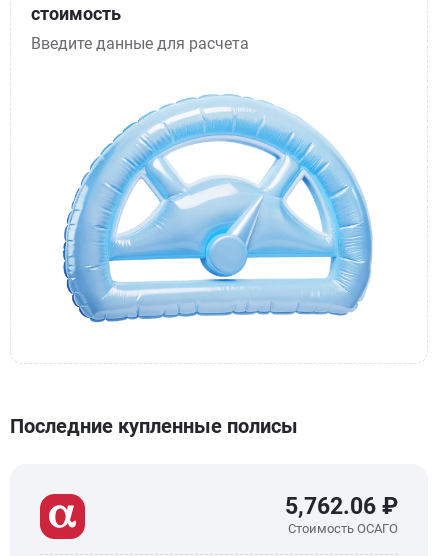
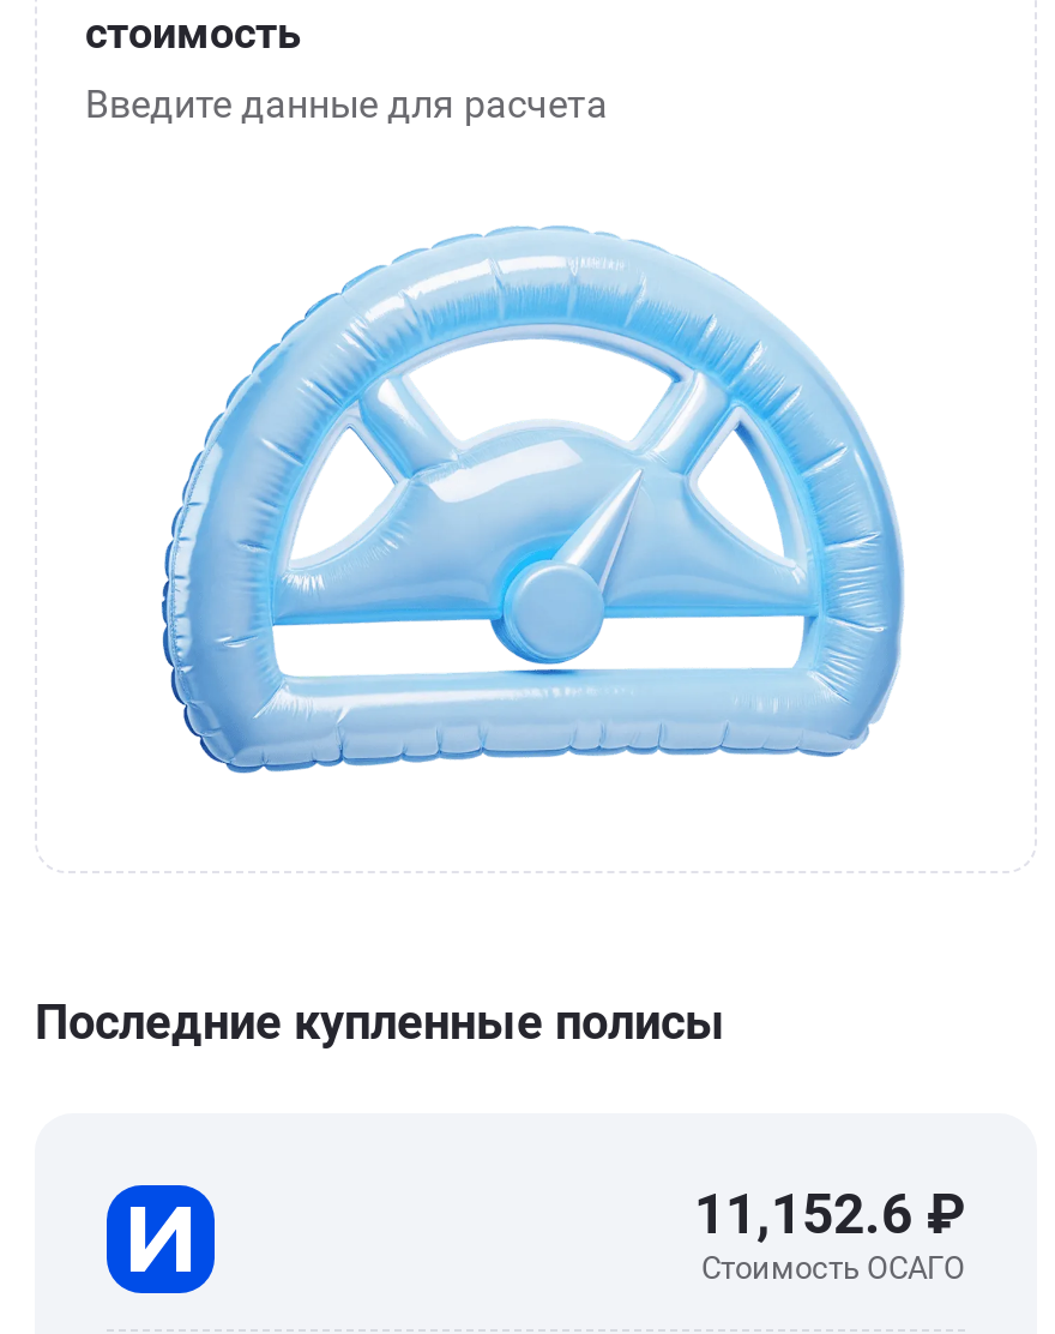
- [image]
+ [image]

- 5,762.06 ₽
+ 11,152.6 ₽
